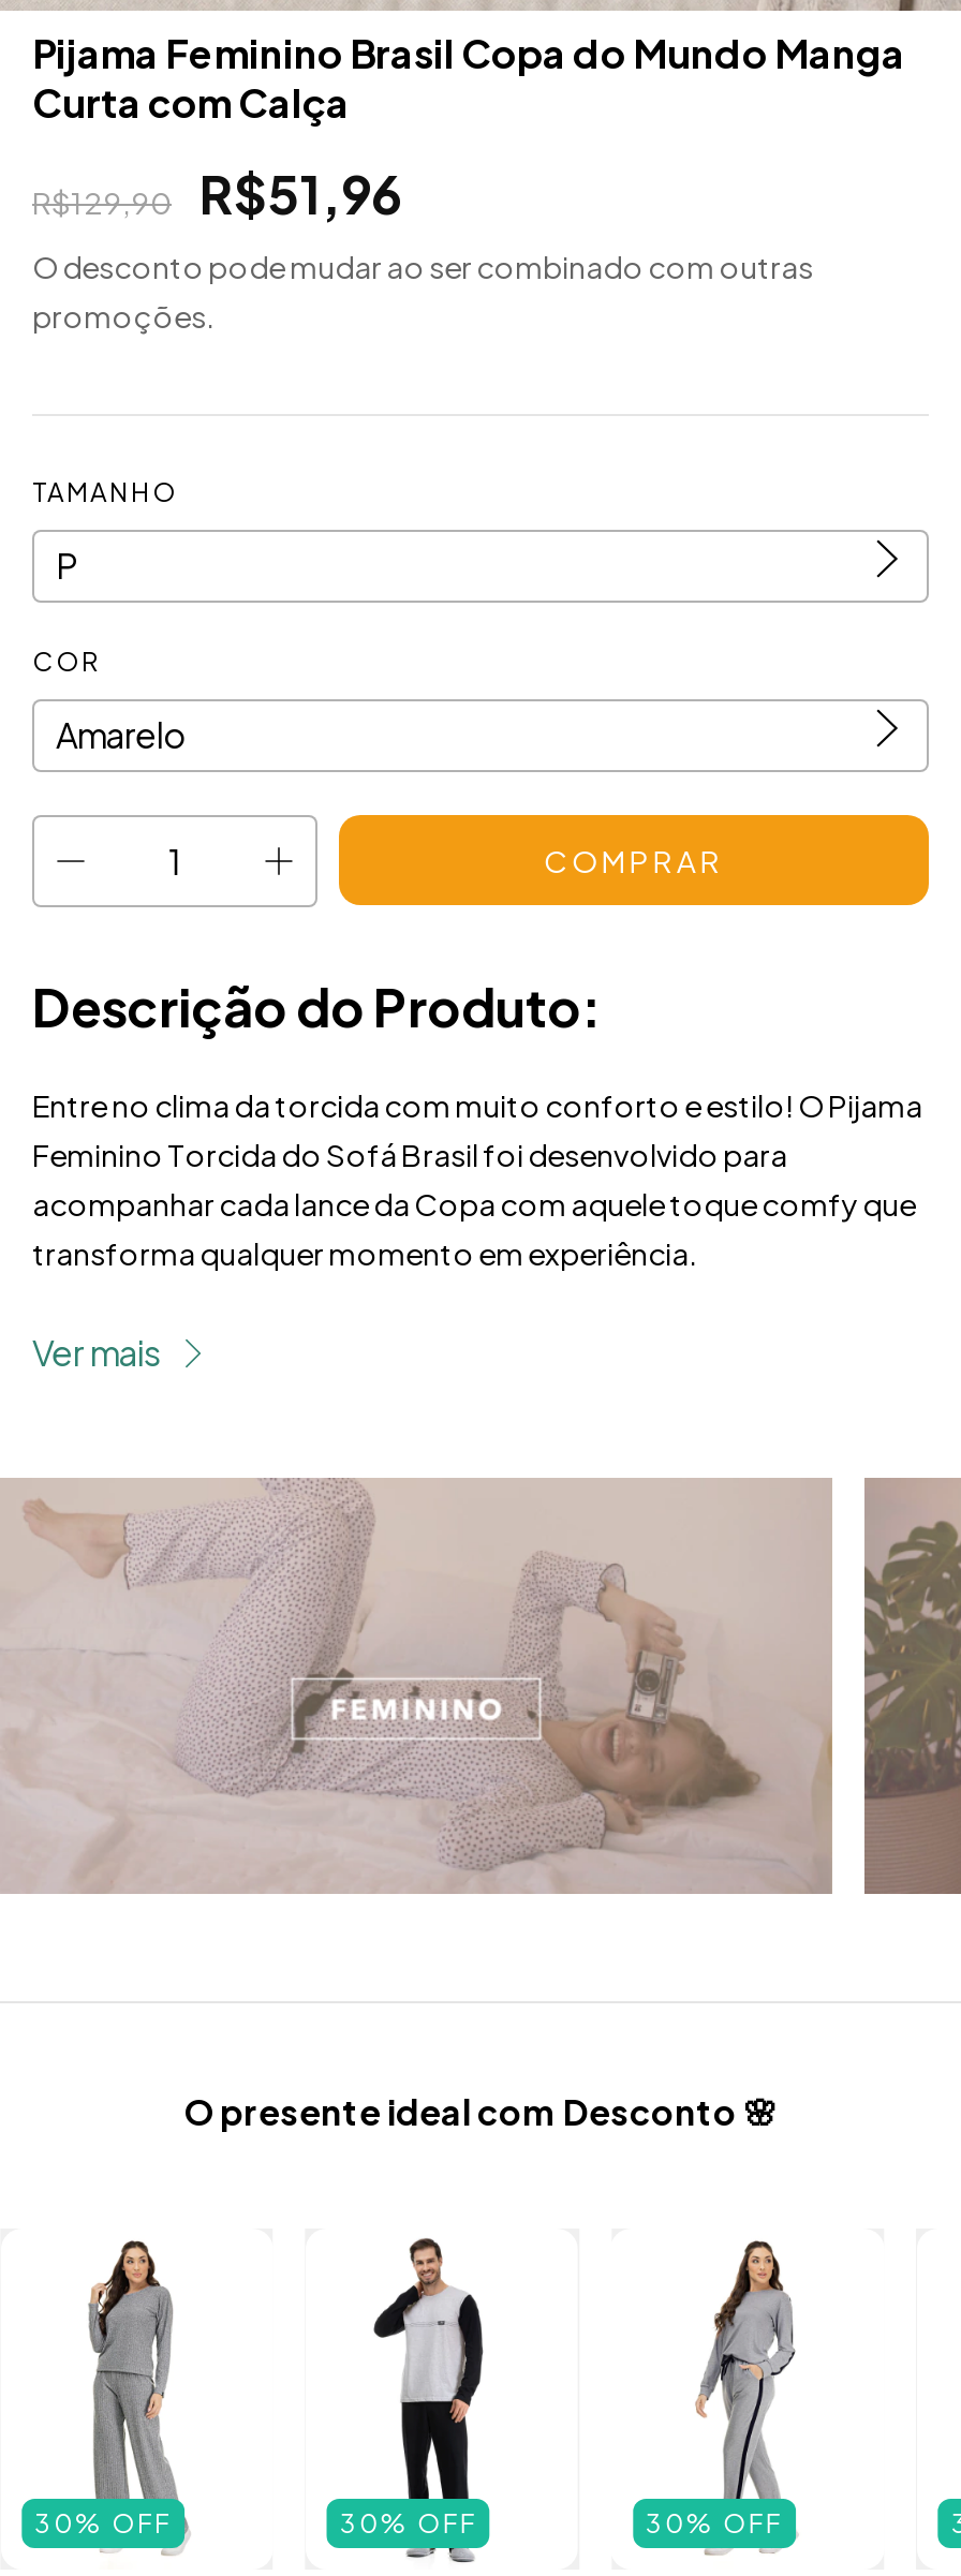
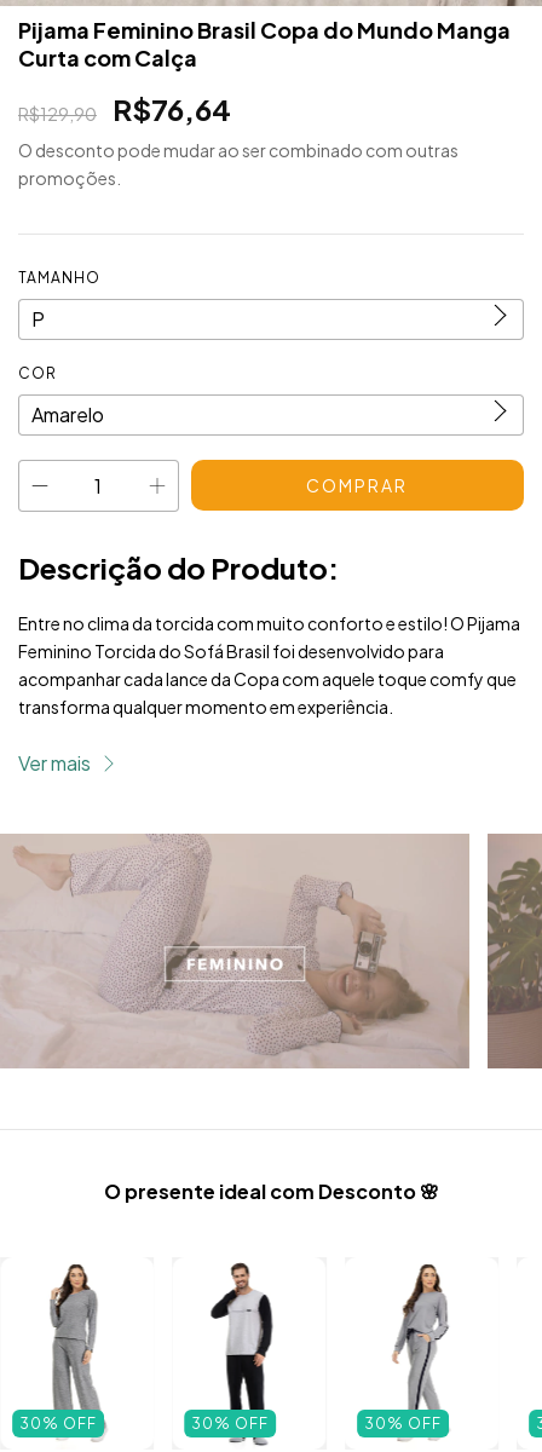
- R$51,96
+ R$76,64
